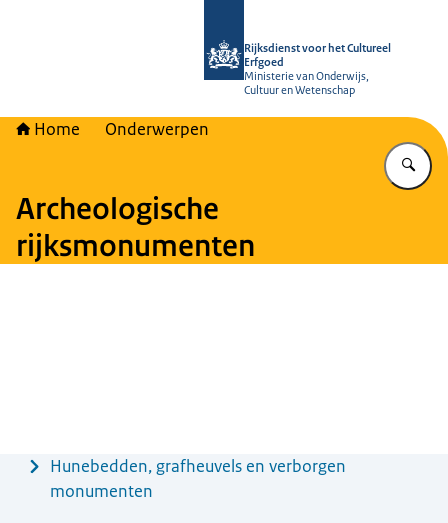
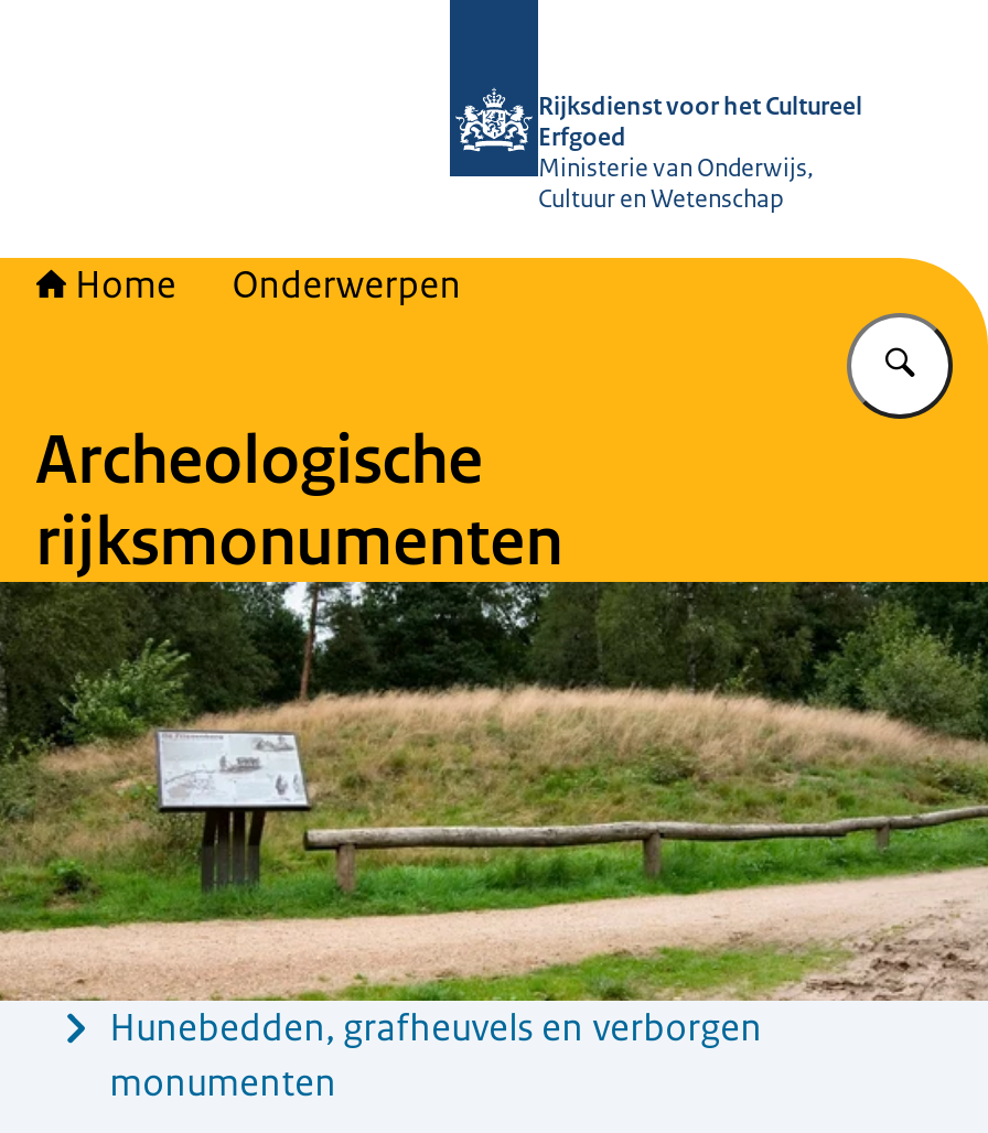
+ [image]
